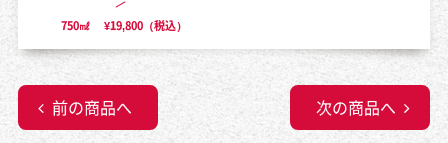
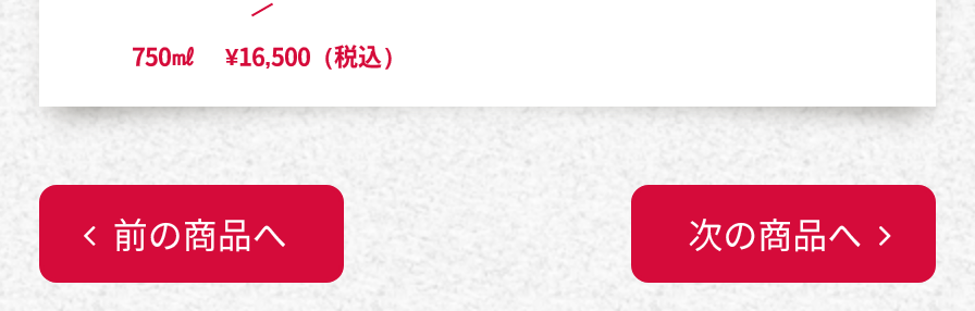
- 750㎖ ¥19,800（税込）
+ 750㎖ ¥16,500（税込）
